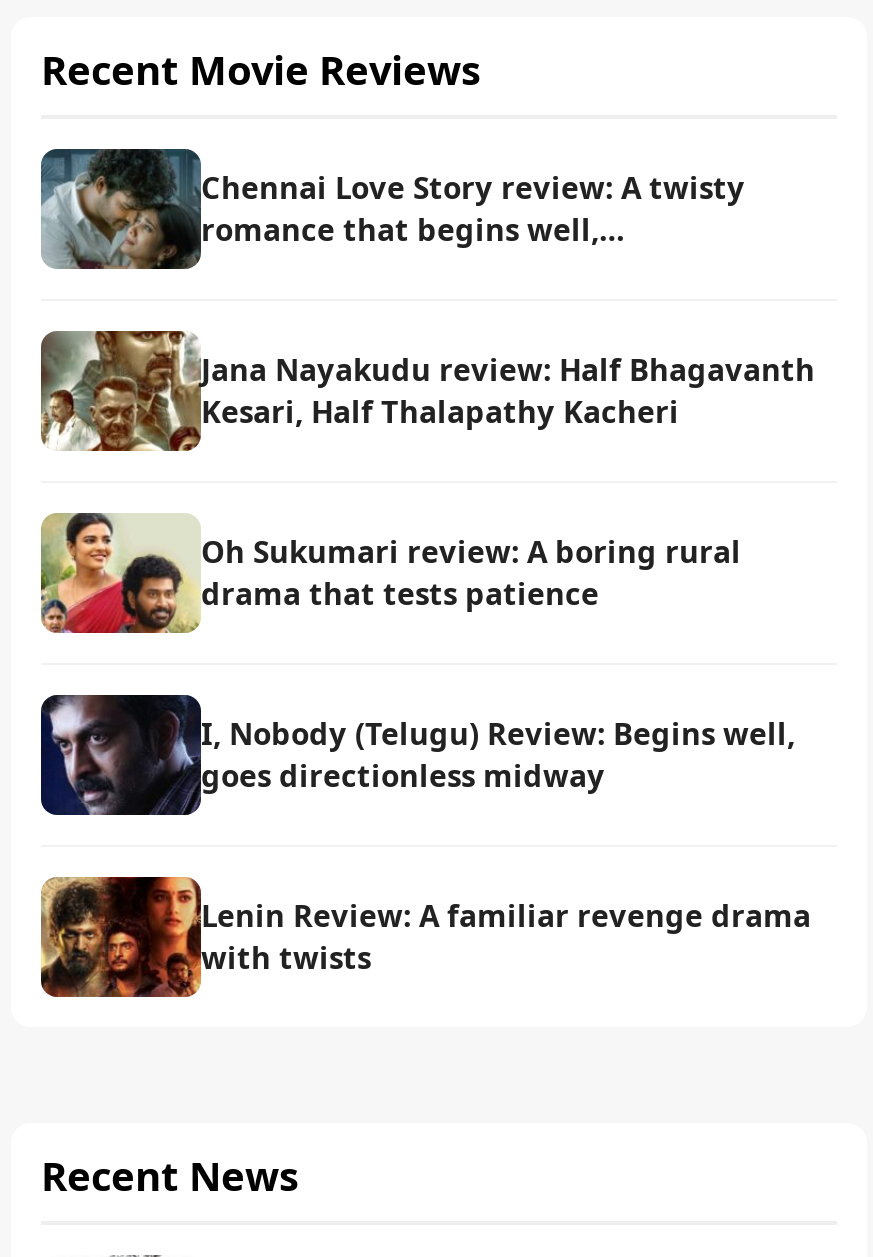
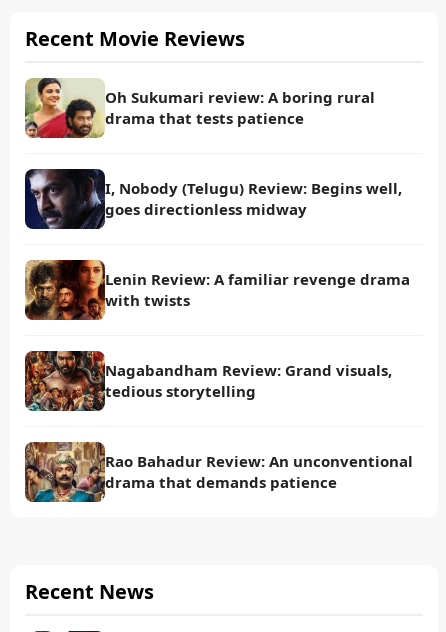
- [image]
- Chennai Love Story review: A twisty
- romance that begins well,…
- Jana Nayakudu review: Half Bhagavanth
- Kesari, Half Thalapathy Kacheri

- [image]

moved up: [image] | Oh Sukumari review: A boring rural | drama that tests patience | I, Nobody (Telugu) Review: Begins well, | goes directionless midway | Lenin Review: A familiar revenge drama | with twists

+ [image]
+ Nagabandham Review: Grand visuals,
+ tedious storytelling
+ Rao Bahadur Review: An unconventional
+ drama that demands patience

+ [image]
